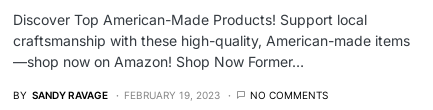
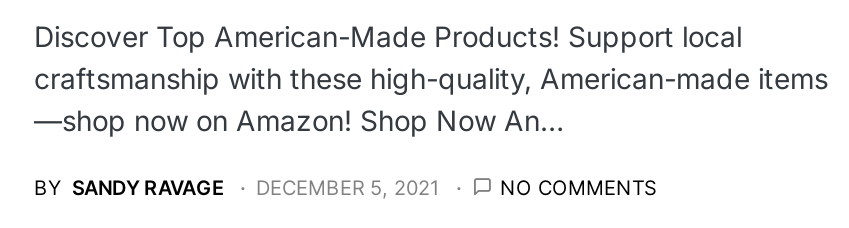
- —shop now on Amazon! Shop Now Former…
+ —shop now on Amazon! Shop Now An…

- BY SANDY RAVAGE FEBRUARY 19, 2023
+ BY SANDY RAVAGE DECEMBER 5, 2021
